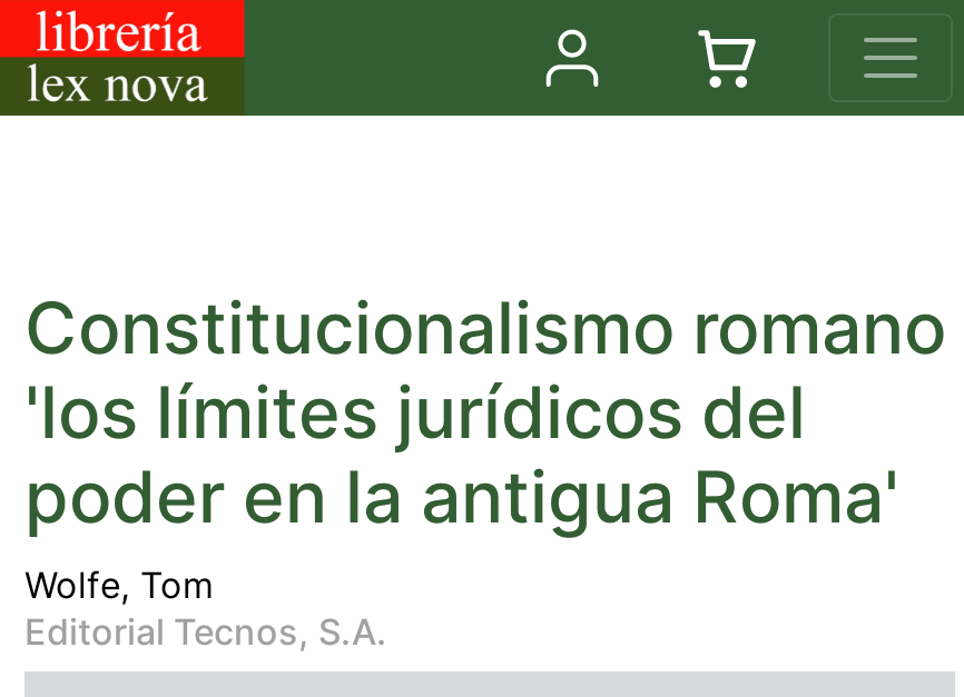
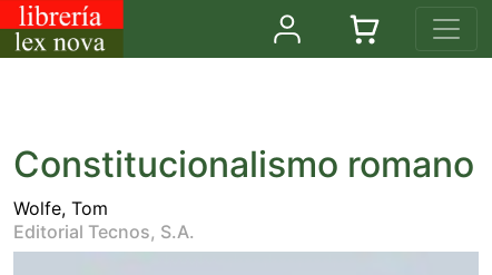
- 'los límites jurídicos del
- poder en la antigua Roma'
